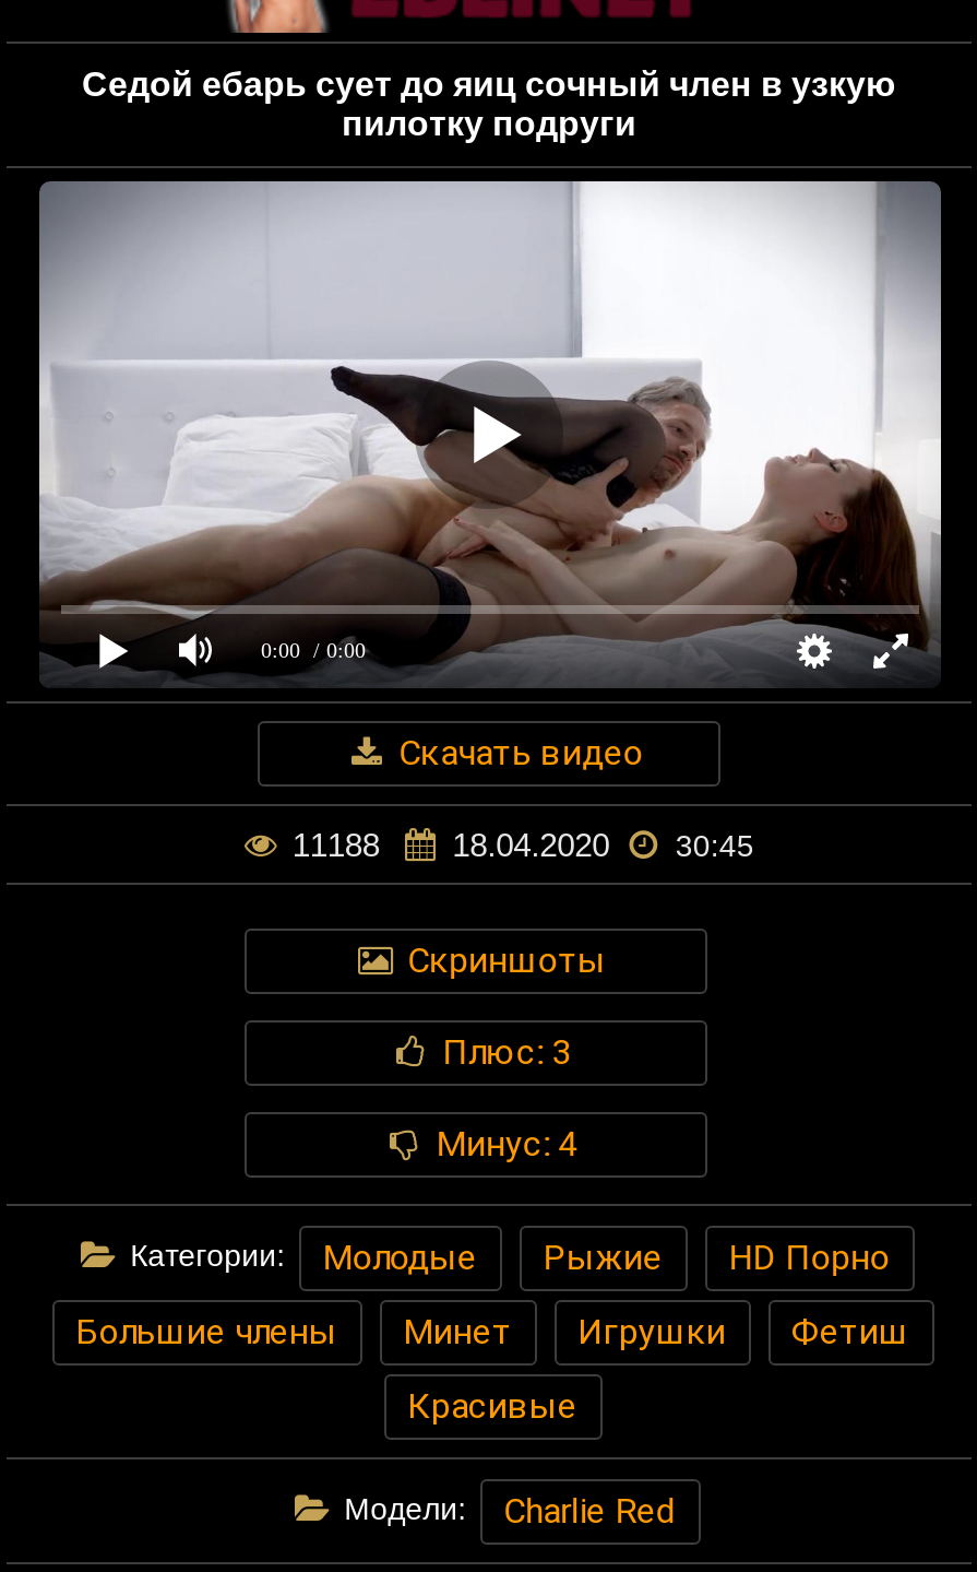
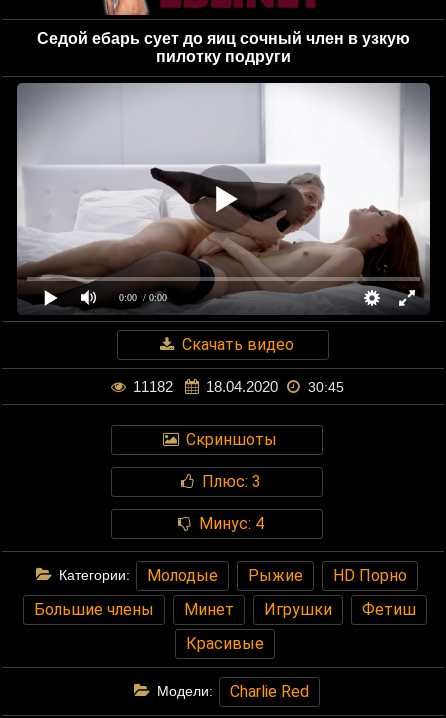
- 11188 18.04.2020 30:45
+ 11182 18.04.2020 30:45
